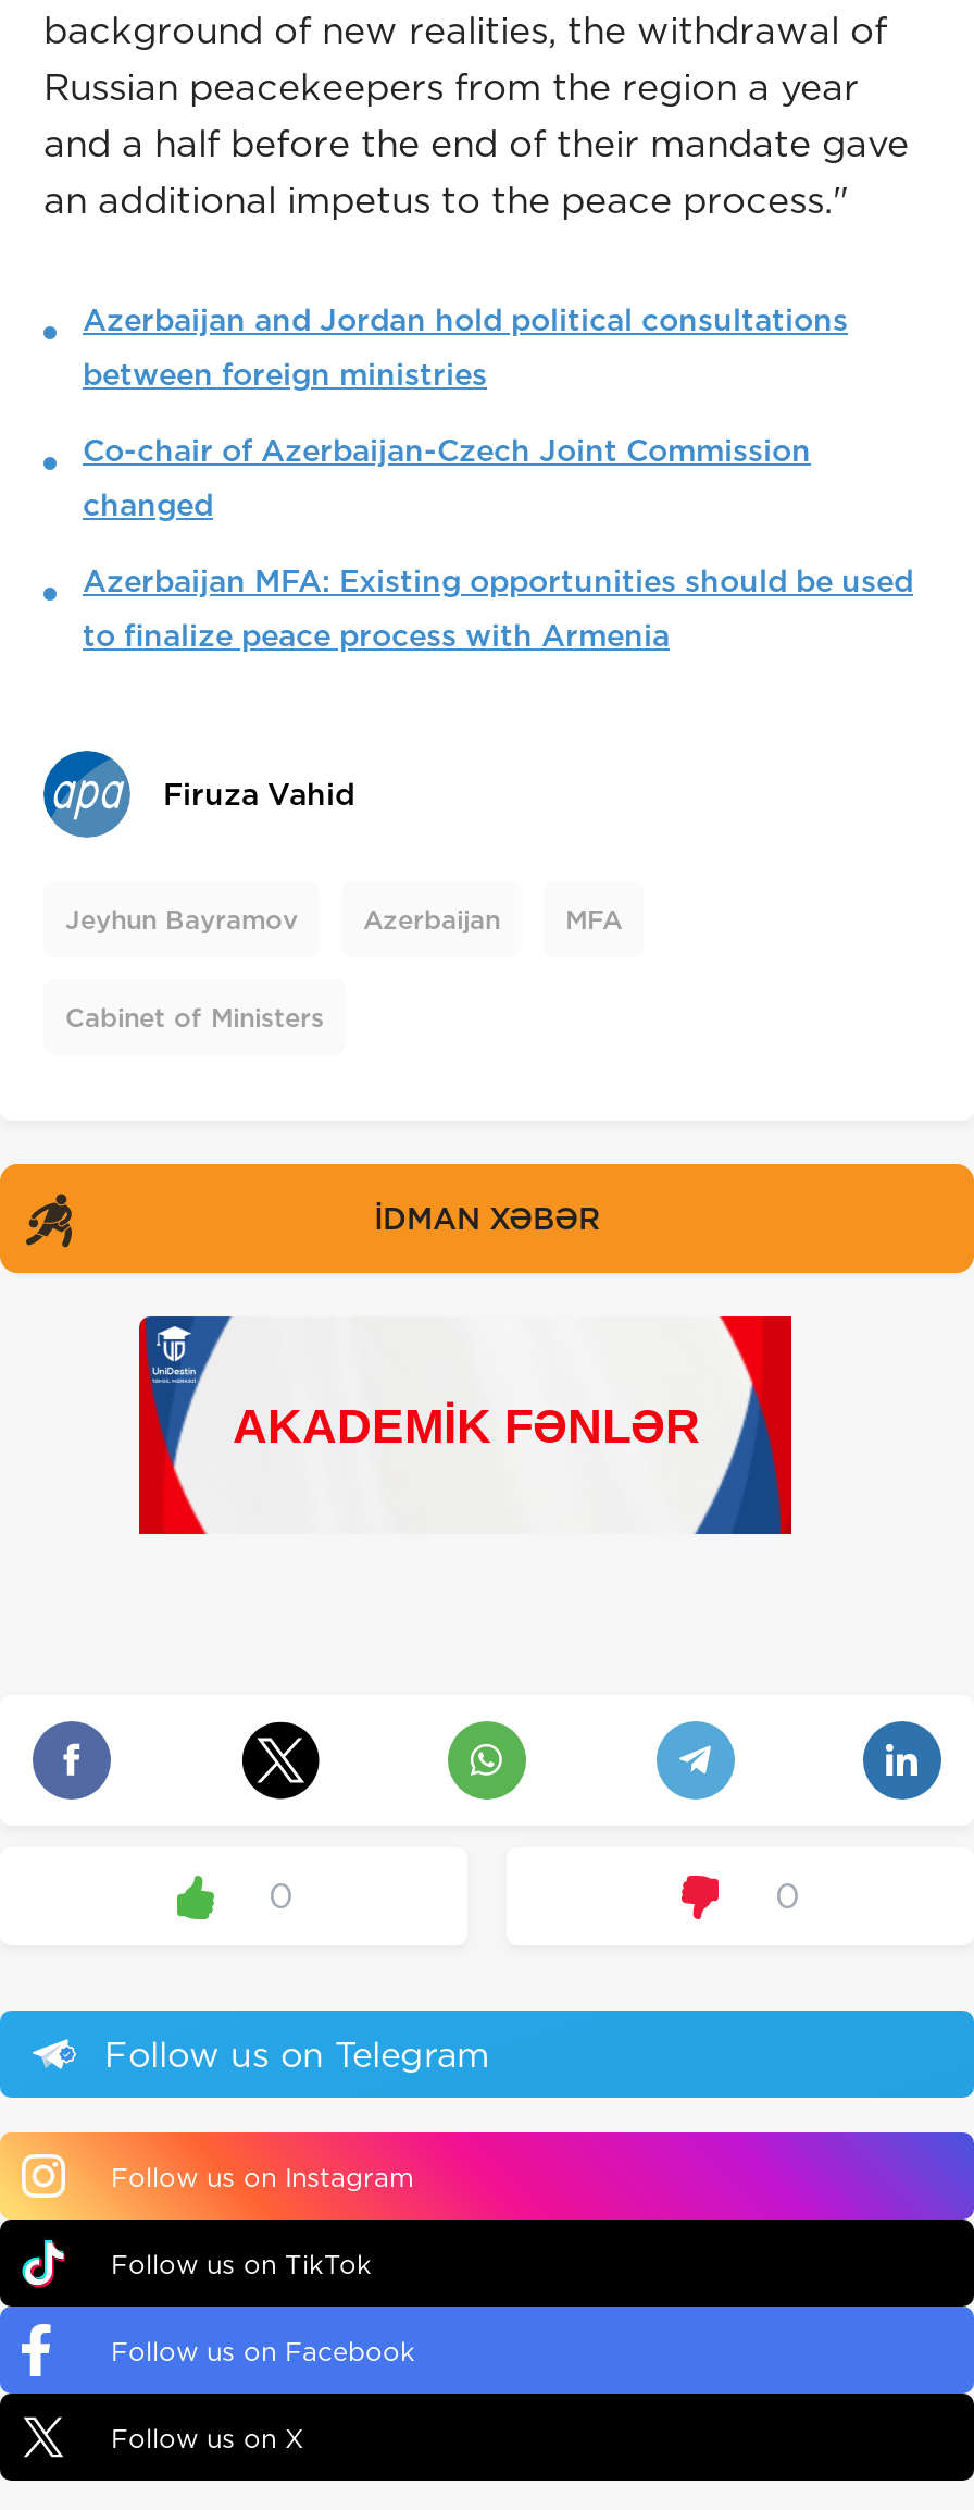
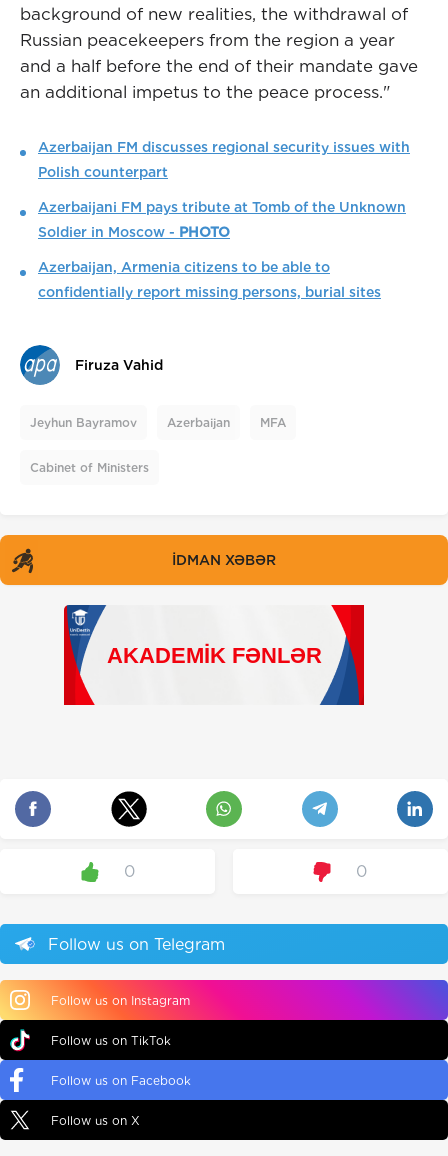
- Azerbaijan and Jordan hold political consultations
+ Azerbaijan FM discusses regional security issues with

- between foreign ministries
+ Polish counterpart

- Co-chair of Azerbaijan-Czech Joint Commission
+ Azerbaijani FM pays tribute at Tomb of the Unknown

- changed
+ Soldier in Moscow - PHOTO

- Azerbaijan MFA: Existing opportunities should be used
+ Azerbaijan, Armenia citizens to be able to

- to finalize peace process with Armenia
+ confidentially report missing persons, burial sites
